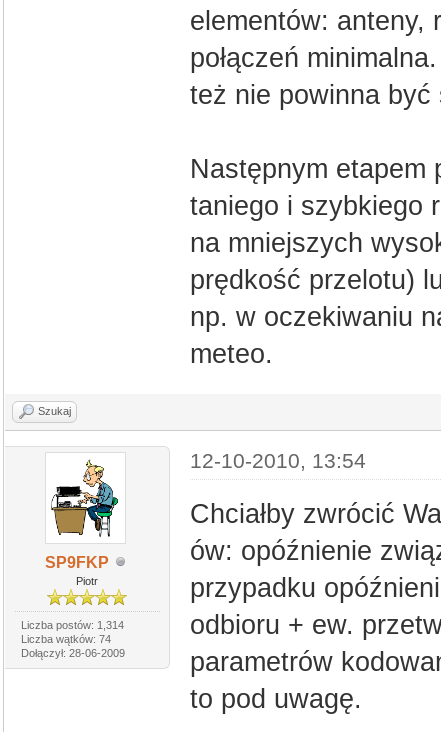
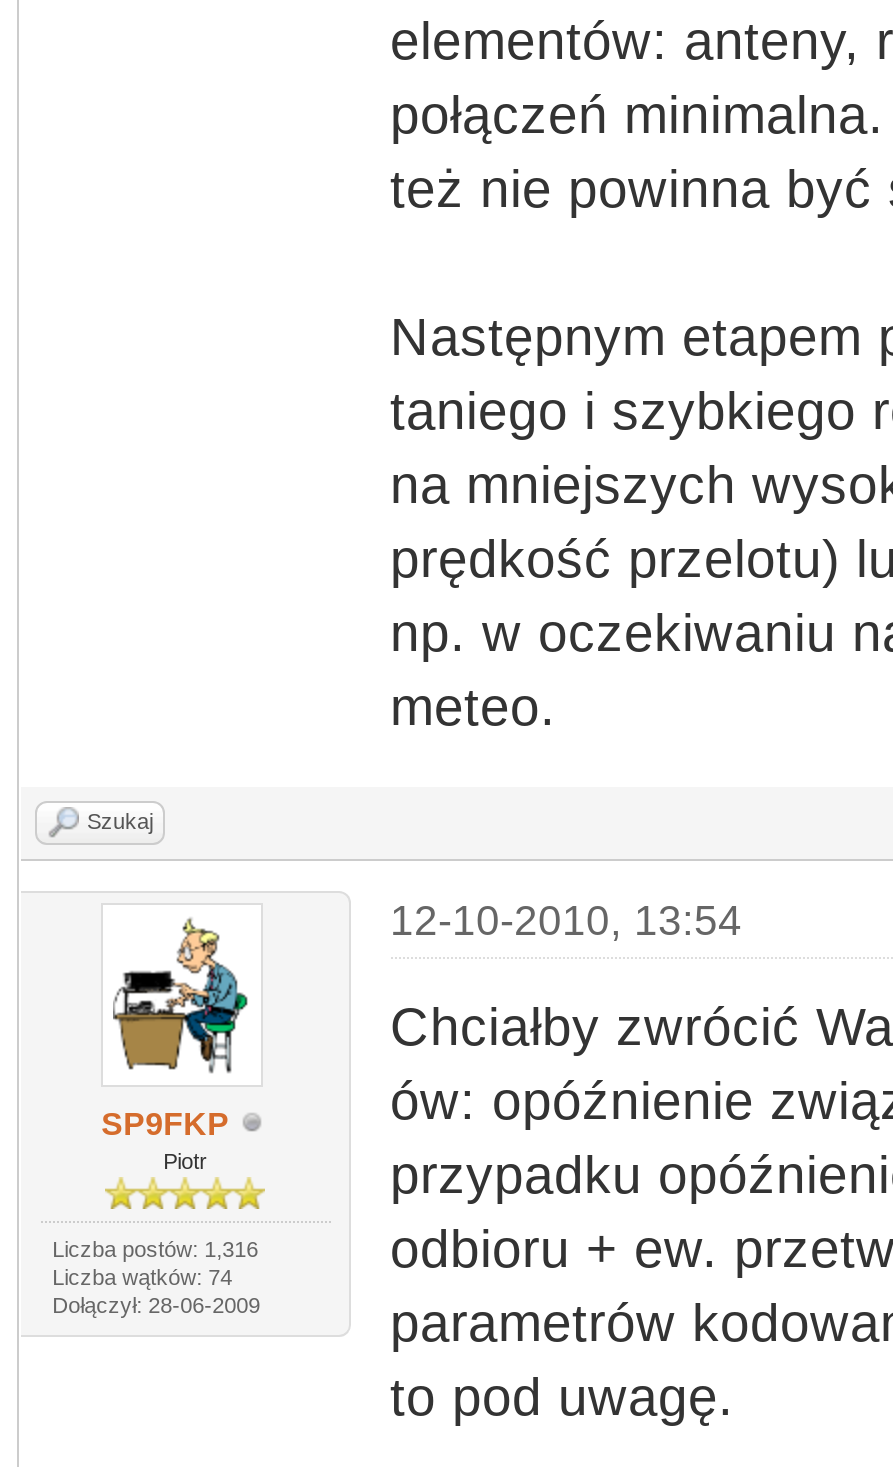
- Liczba postów: 1,314
+ Liczba postów: 1,316
